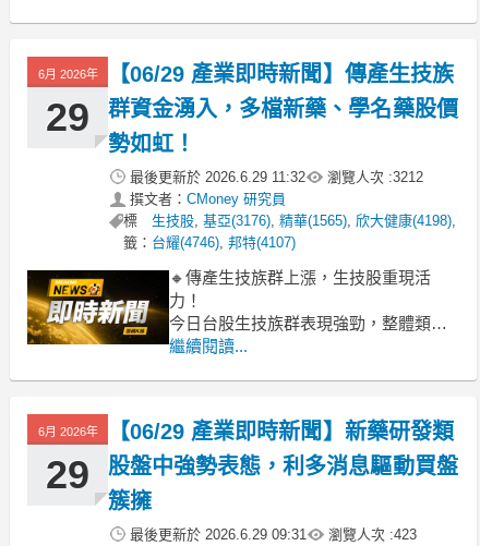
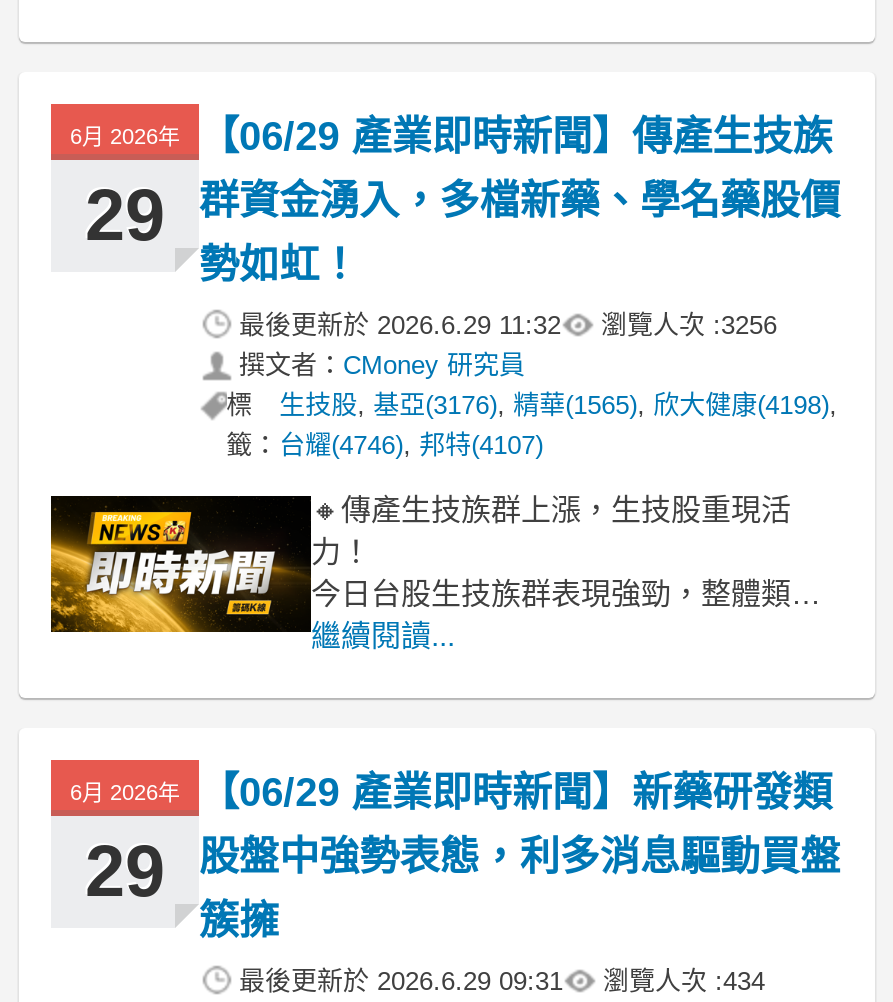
- 最後更新於2026.6.29 11:32 瀏覽人次 : 3212
+ 最後更新於2026.6.29 11:32 瀏覽人次 : 3256

- 最後更新於2026.6.29 09:31 瀏覽人次 : 423
+ 最後更新於2026.6.29 09:31 瀏覽人次 : 434
